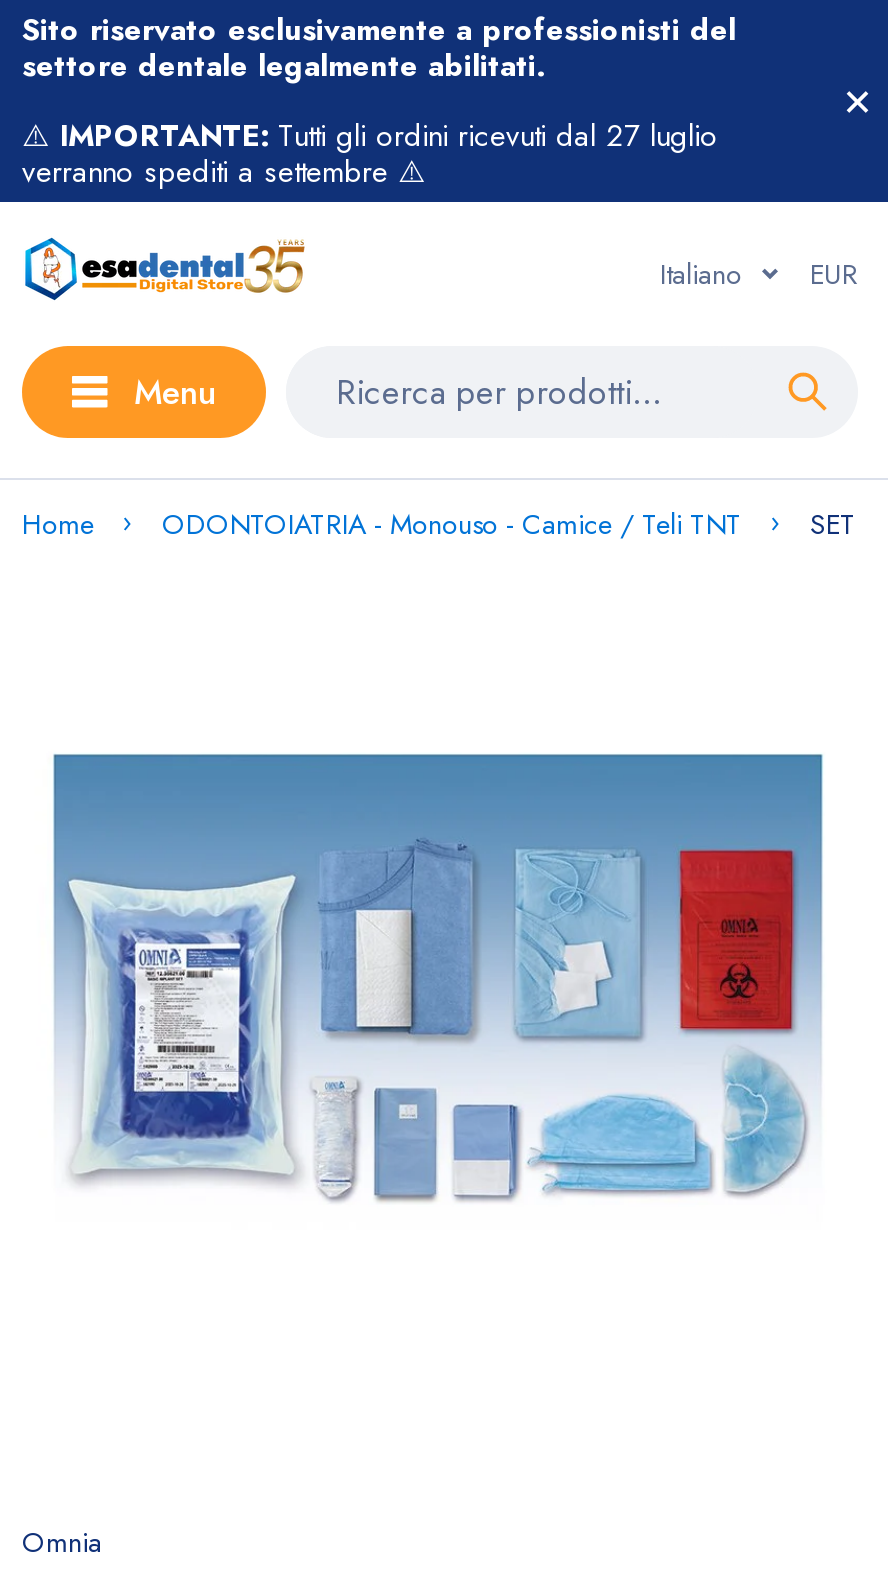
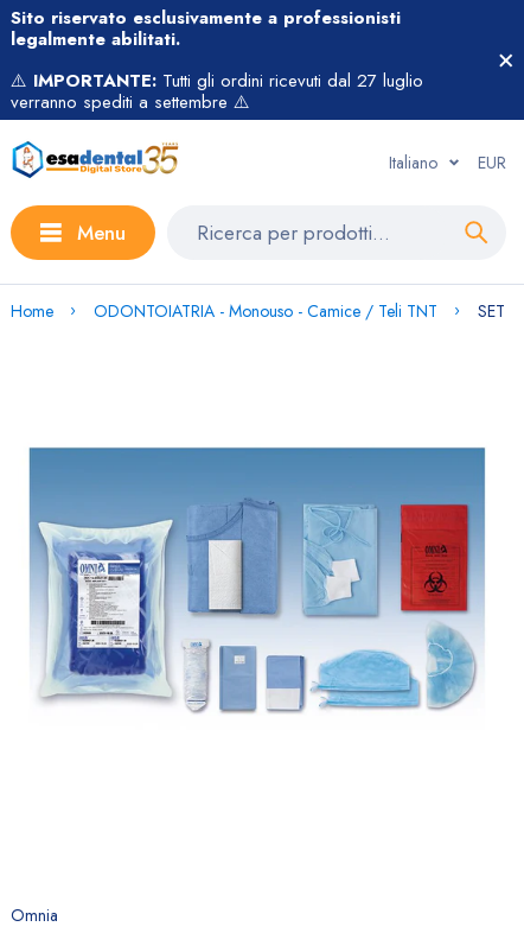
- Sito riservato esclusivamente a professionisti del
- settore dentale legalmente abilitati.
+ Sito riservato esclusivamente a professionisti
+ legalmente abilitati.
